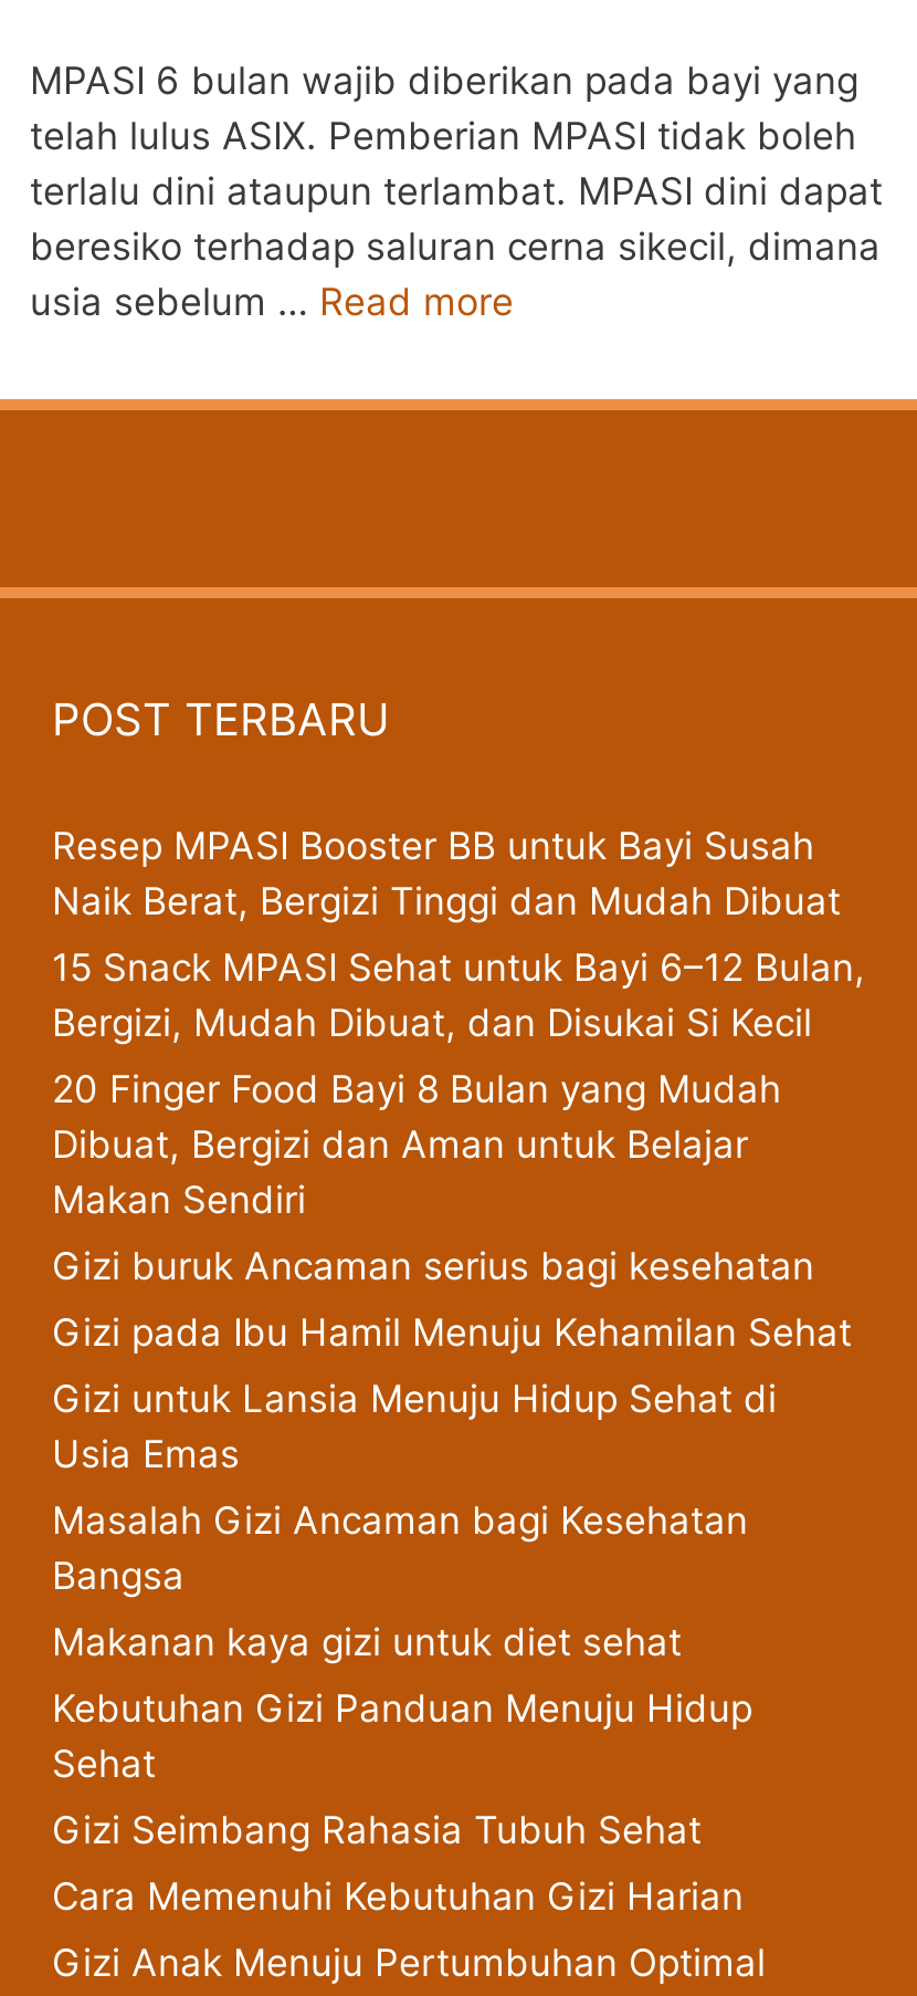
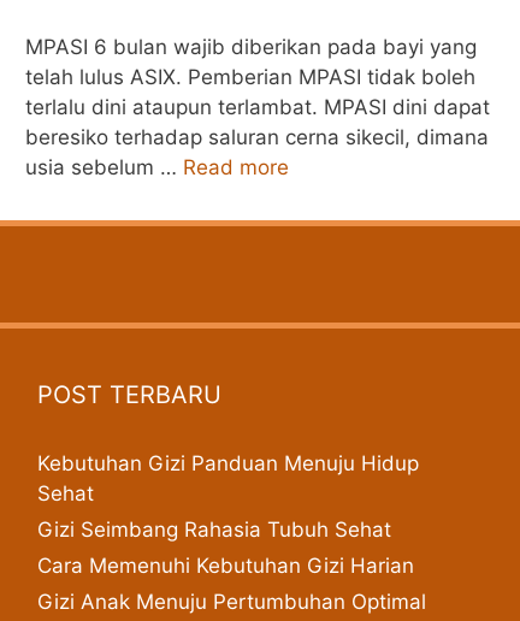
- Resep MPASI Booster BB untuk Bayi Susah
- Naik Berat, Bergizi Tinggi dan Mudah Dibuat
- 15 Snack MPASI Sehat untuk Bayi 6–12 Bulan,
- Bergizi, Mudah Dibuat, dan Disukai Si Kecil
- 20 Finger Food Bayi 8 Bulan yang Mudah
- Dibuat, Bergizi dan Aman untuk Belajar
- Makan Sendiri
- Gizi buruk Ancaman serius bagi kesehatan
- Gizi pada Ibu Hamil Menuju Kehamilan Sehat
- Gizi untuk Lansia Menuju Hidup Sehat di
- Usia Emas
- Masalah Gizi Ancaman bagi Kesehatan
- Bangsa
- Makanan kaya gizi untuk diet sehat
